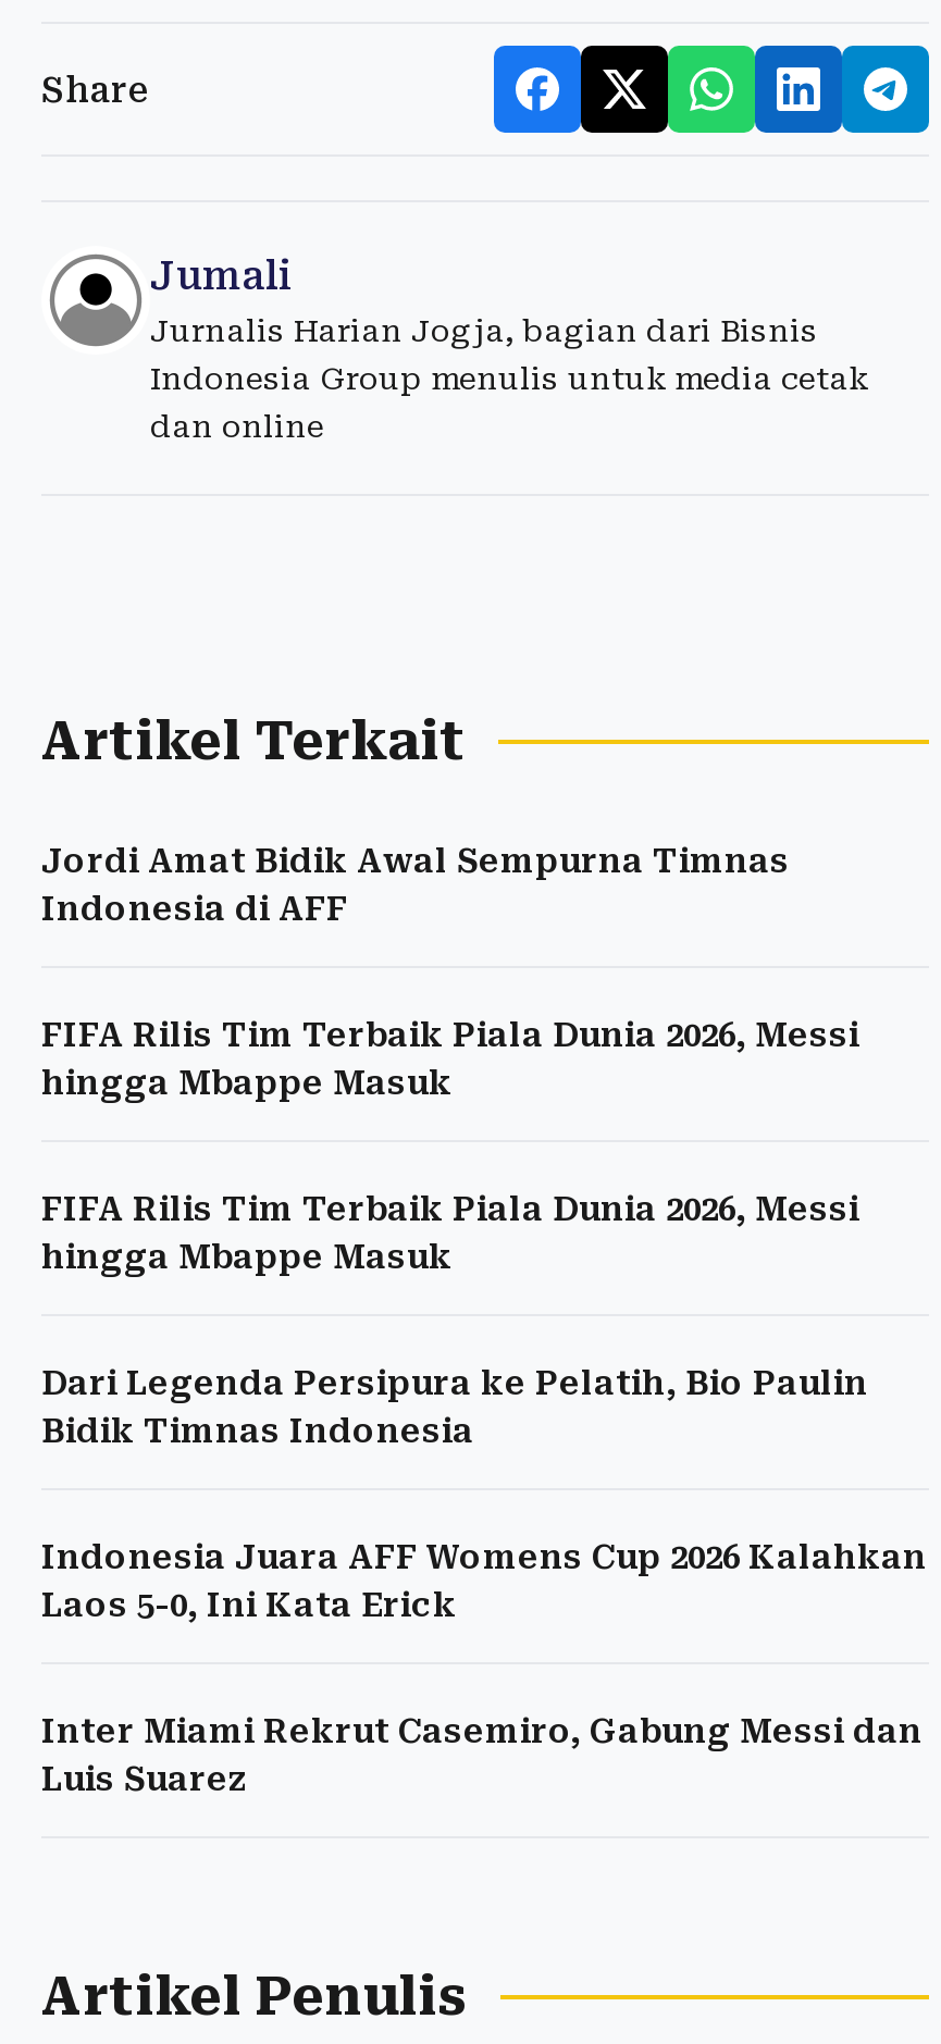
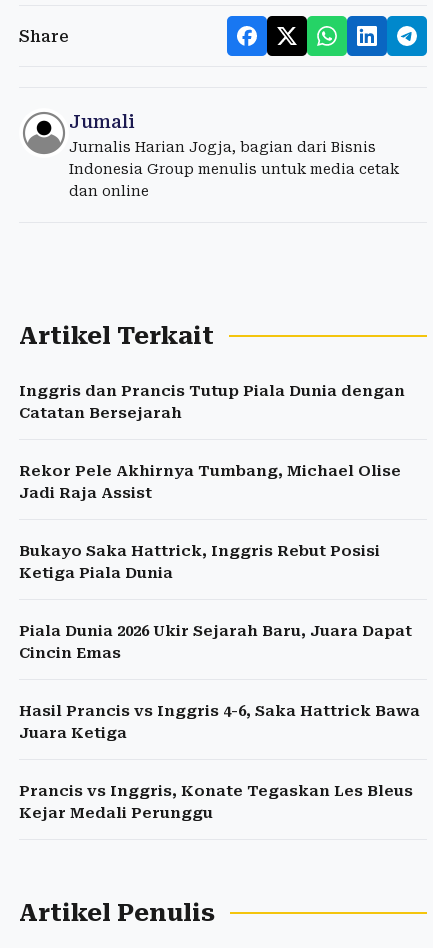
- Jordi Amat Bidik Awal Sempurna Timnas
- Indonesia di AFF
+ Inggris dan Prancis Tutup Piala Dunia dengan
+ Catatan Bersejarah

- FIFA Rilis Tim Terbaik Piala Dunia 2026, Messi
- hingga Mbappe Masuk
+ Rekor Pele Akhirnya Tumbang, Michael Olise
+ Jadi Raja Assist

- FIFA Rilis Tim Terbaik Piala Dunia 2026, Messi
- hingga Mbappe Masuk
+ Bukayo Saka Hattrick, Inggris Rebut Posisi
+ Ketiga Piala Dunia

- Dari Legenda Persipura ke Pelatih, Bio Paulin
- Bidik Timnas Indonesia
+ Piala Dunia 2026 Ukir Sejarah Baru, Juara Dapat
+ Cincin Emas

- Indonesia Juara AFF Womens Cup 2026 Kalahkan
- Laos 5-0, Ini Kata Erick
+ Hasil Prancis vs Inggris 4-6, Saka Hattrick Bawa
+ Juara Ketiga

- Inter Miami Rekrut Casemiro, Gabung Messi dan
- Luis Suarez
+ Prancis vs Inggris, Konate Tegaskan Les Bleus
+ Kejar Medali Perunggu
